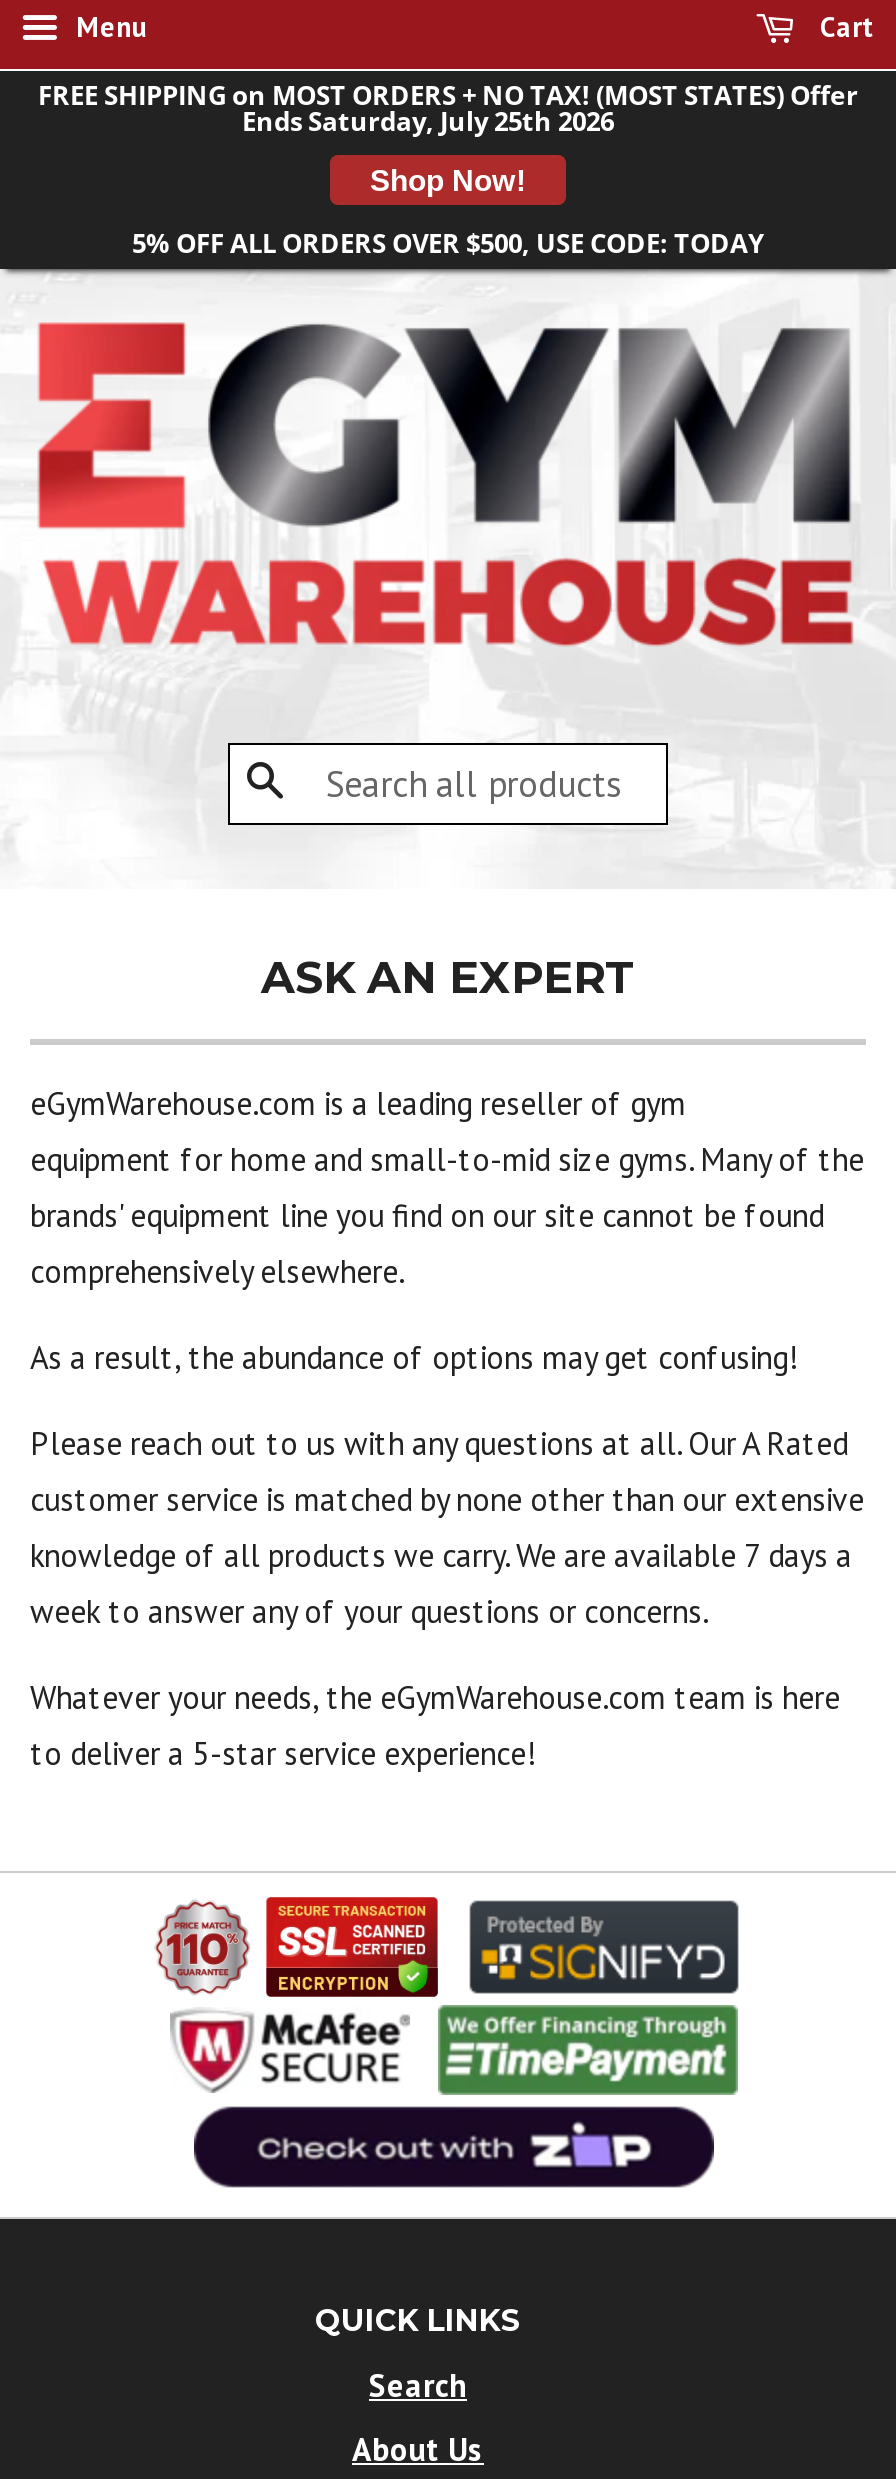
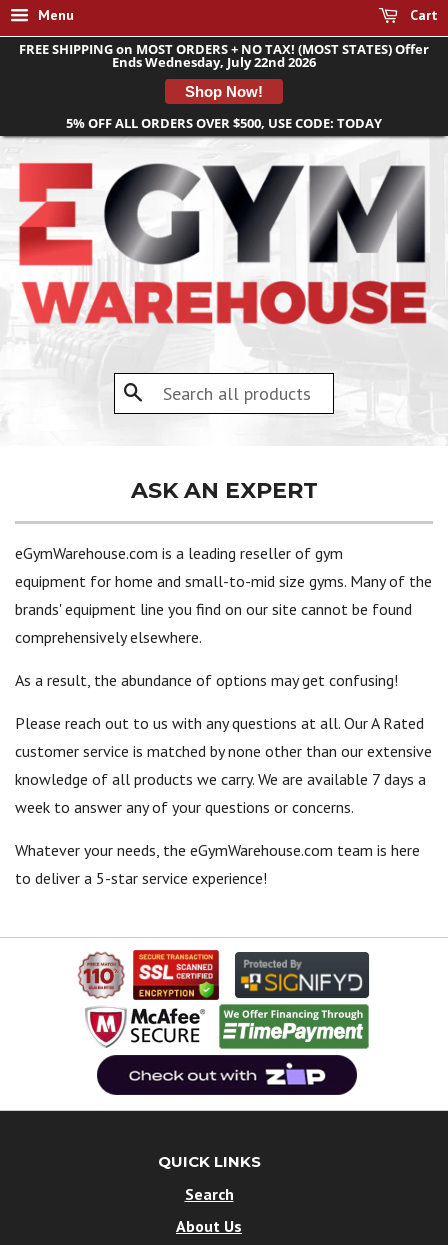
- Ends Saturday, July 25th 2026
+ Ends Wednesday, July 22nd 2026
